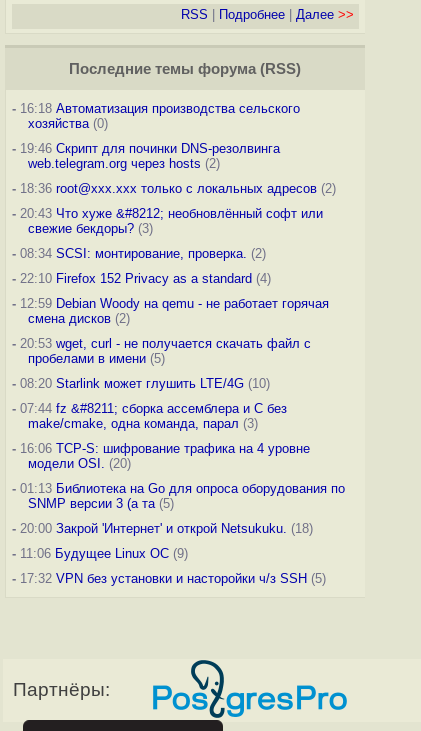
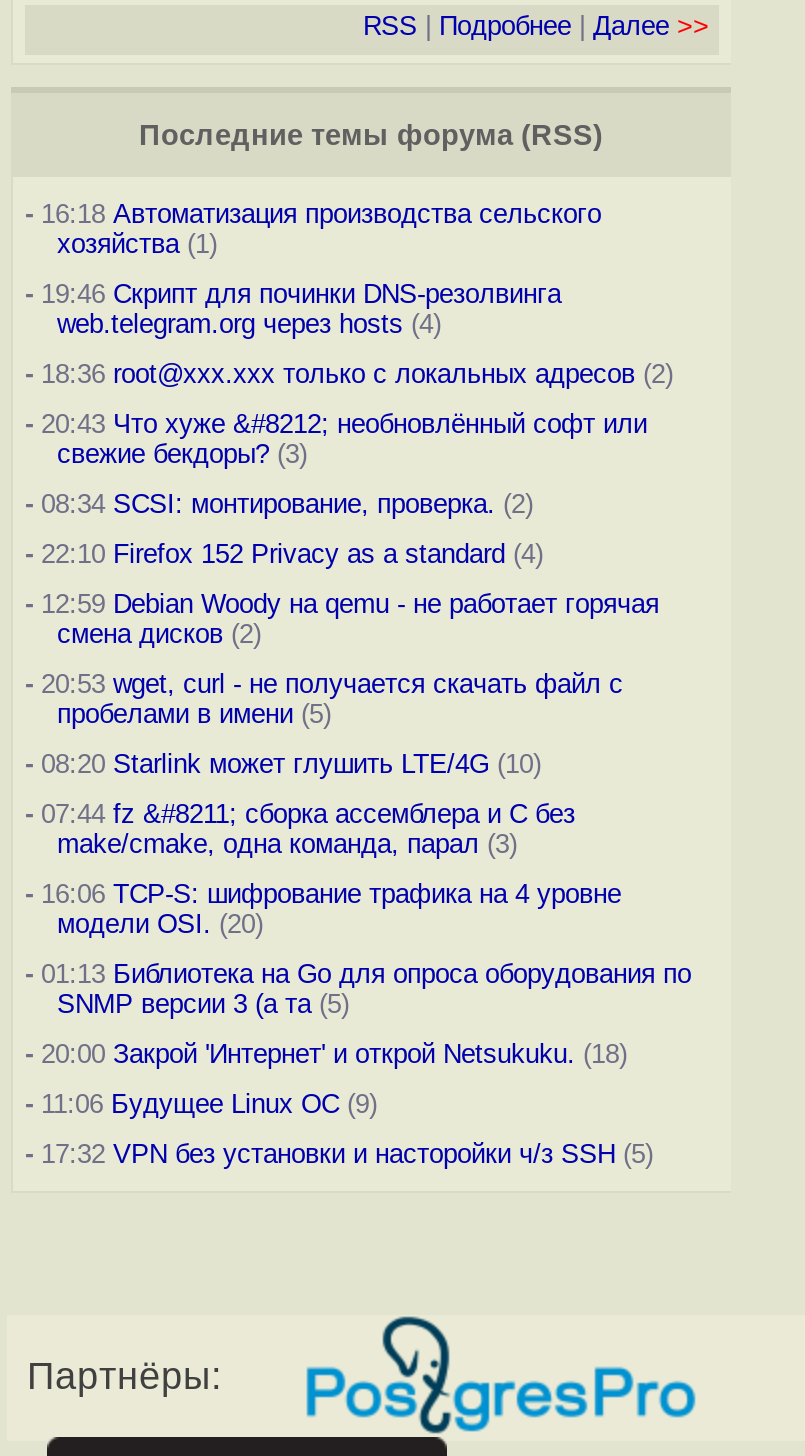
- хозяйства (0)
+ хозяйства (1)

- web.telegram.org через hosts (2)
+ web.telegram.org через hosts (4)
